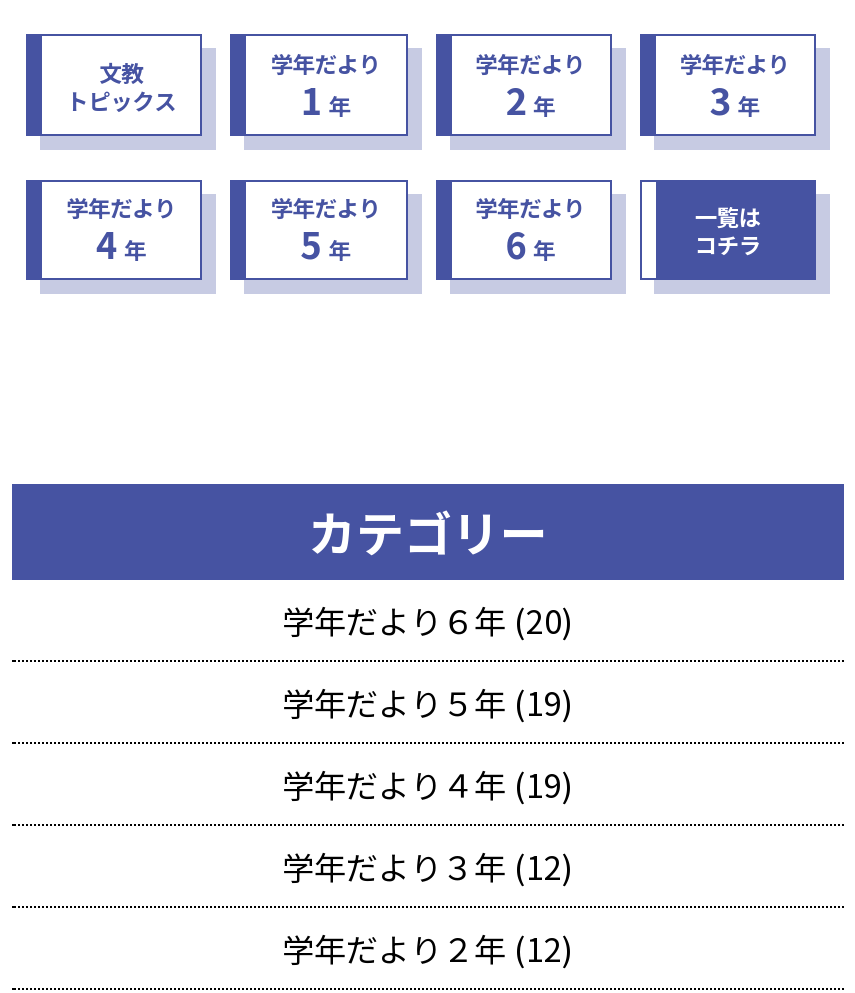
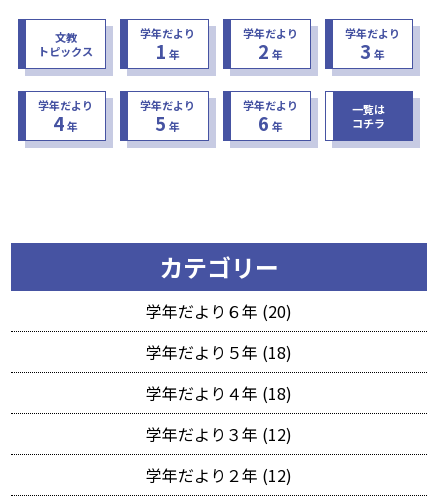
- 学年だより５年 (19)
+ 学年だより５年 (18)

- 学年だより４年 (19)
+ 学年だより４年 (18)
